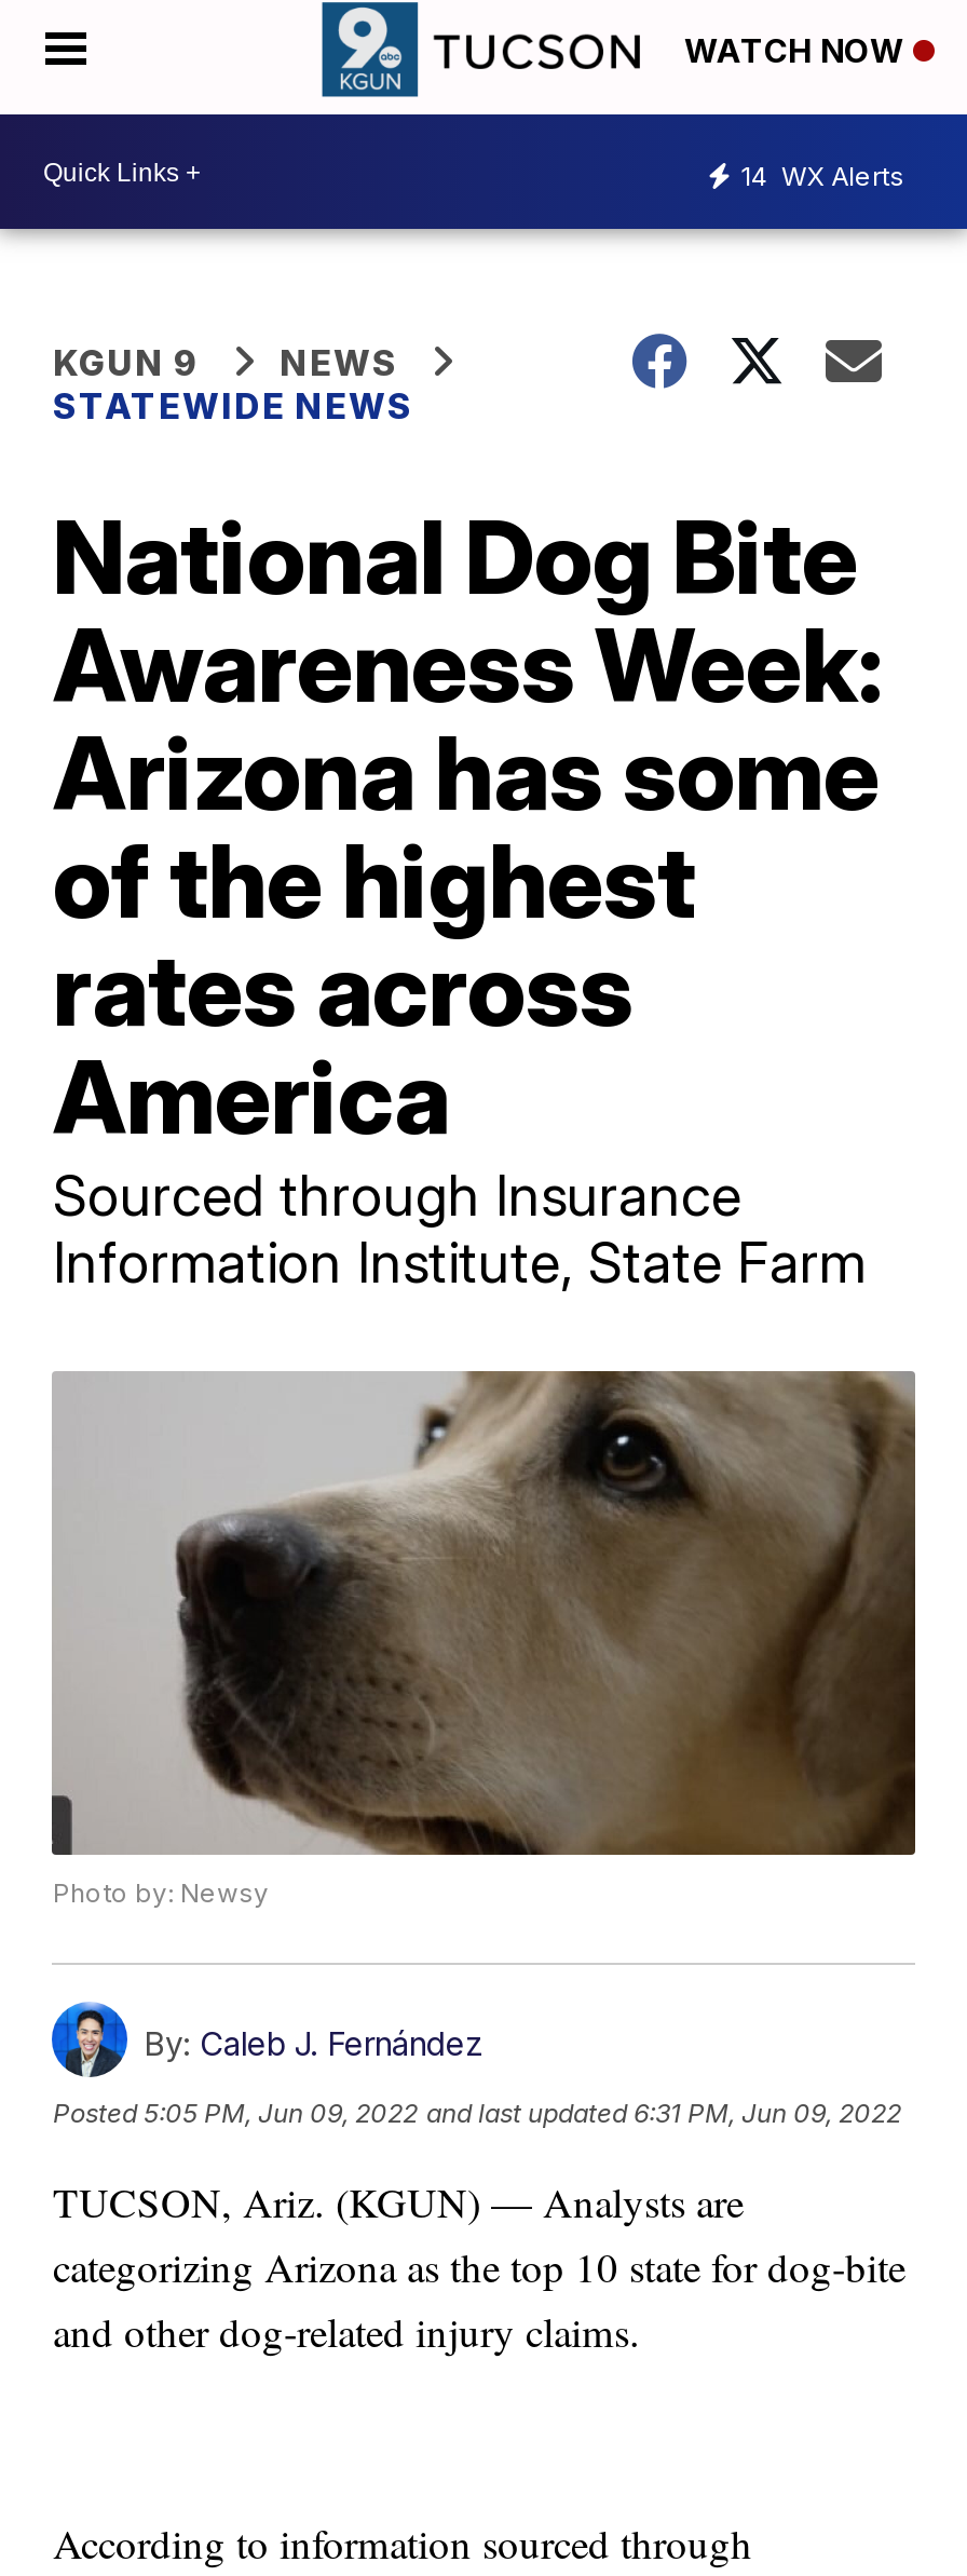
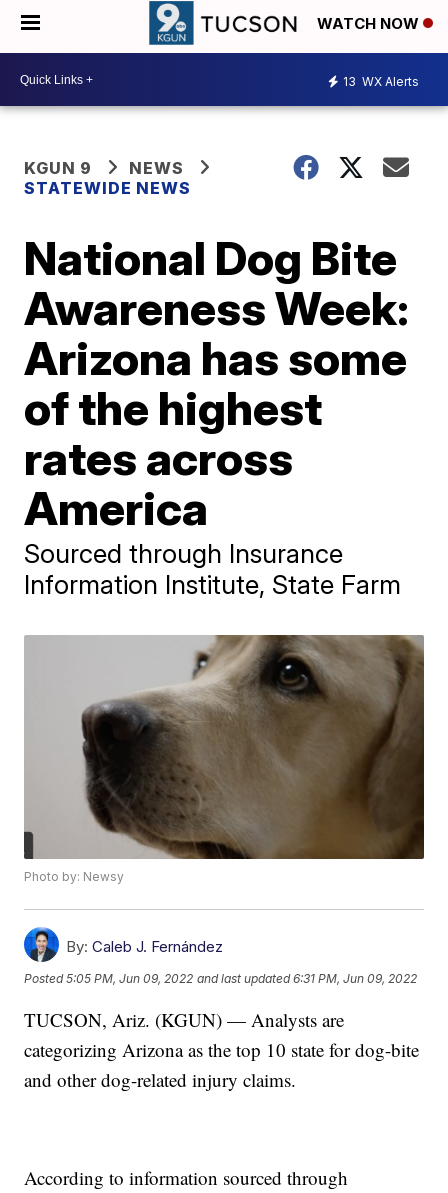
- 14 WX Alerts
+ 13 WX Alerts
